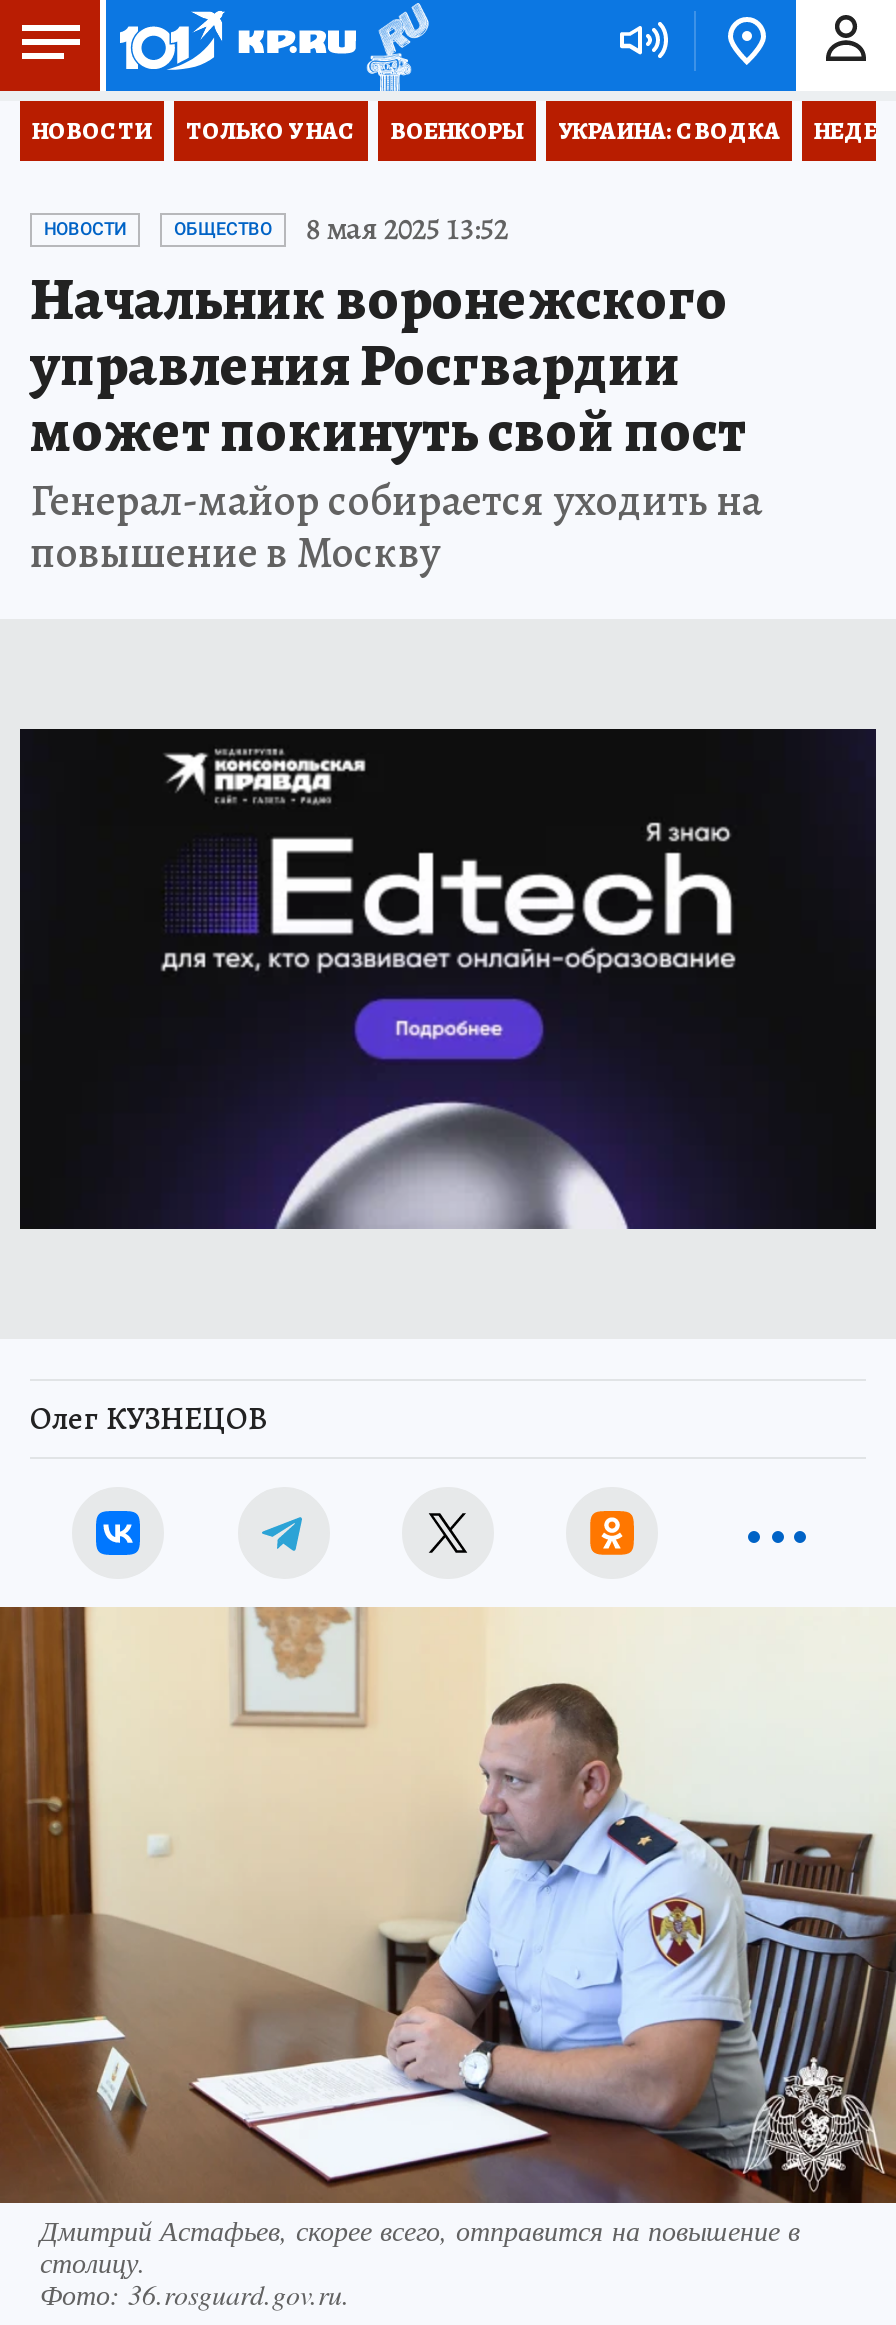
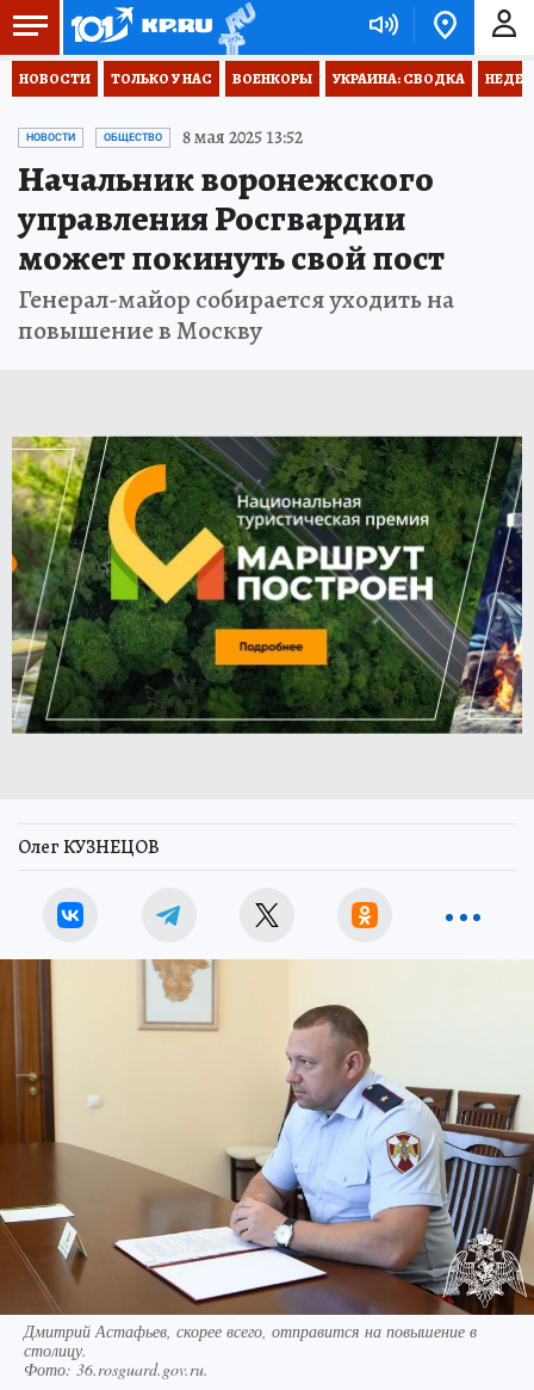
- [image]
+ [image]
